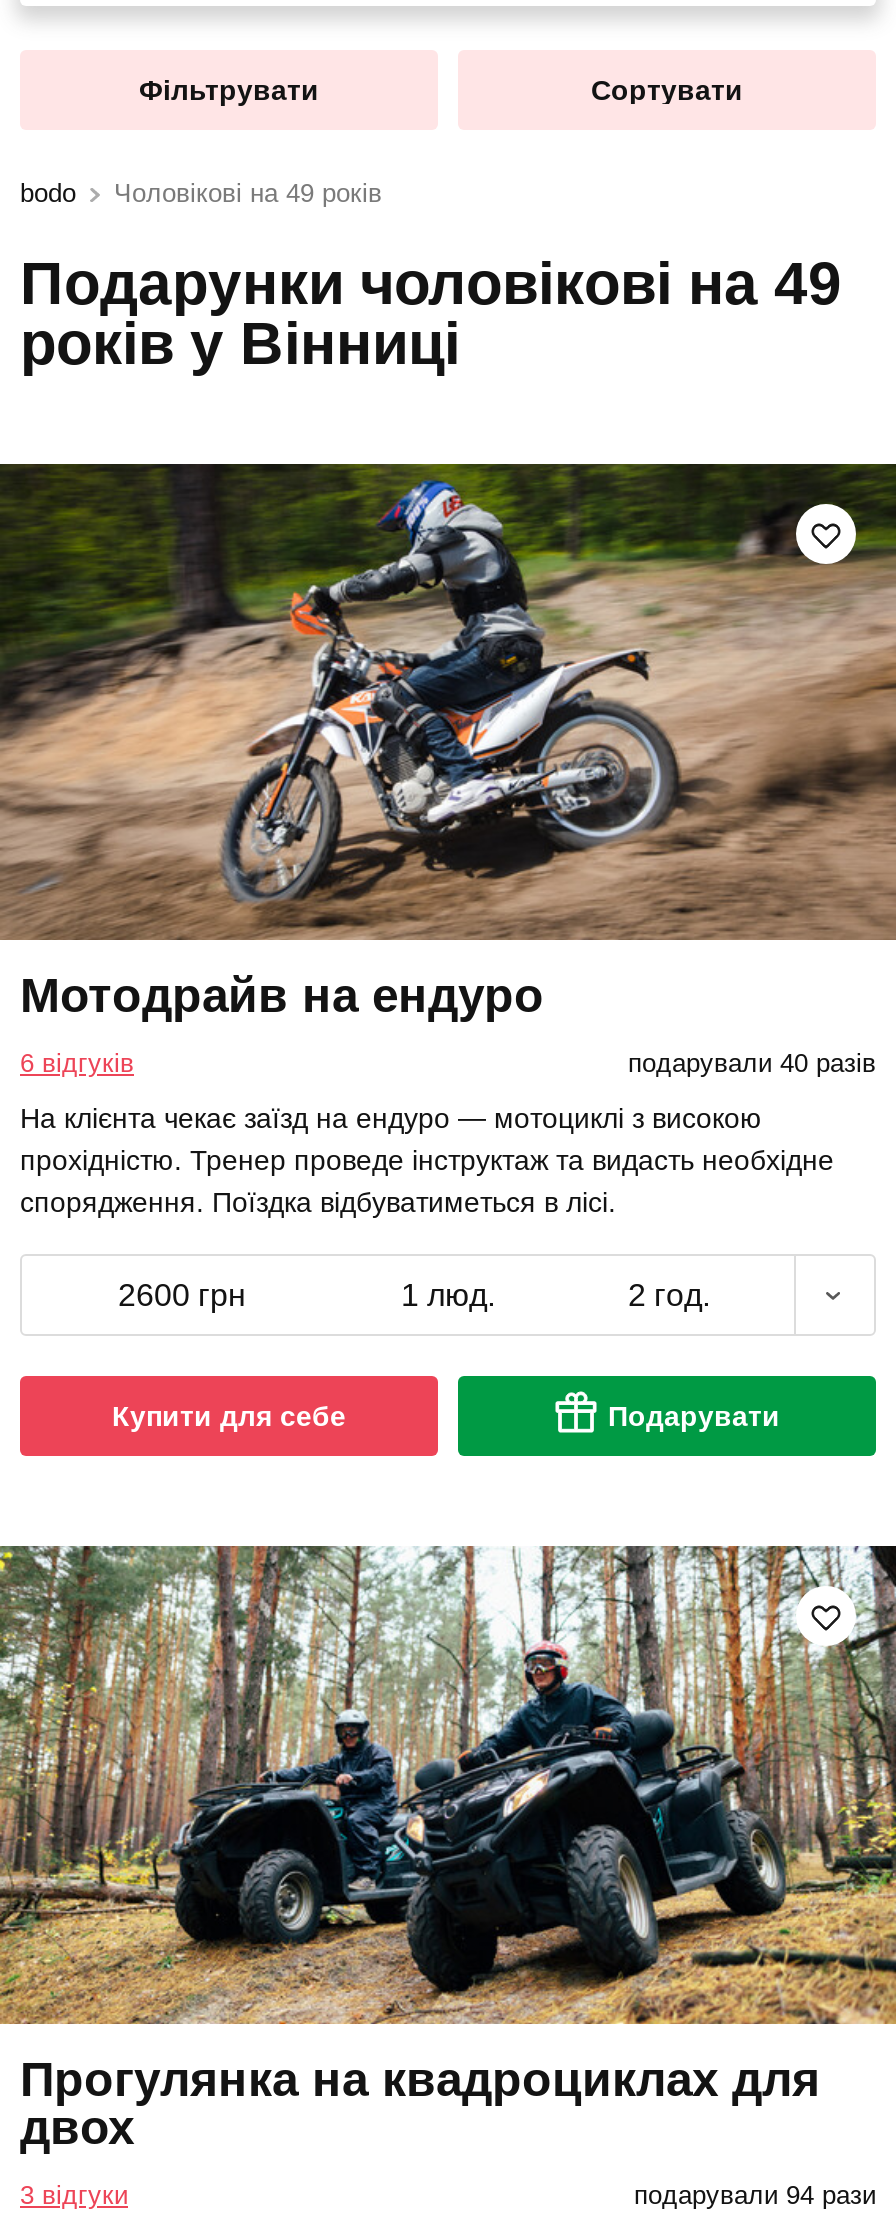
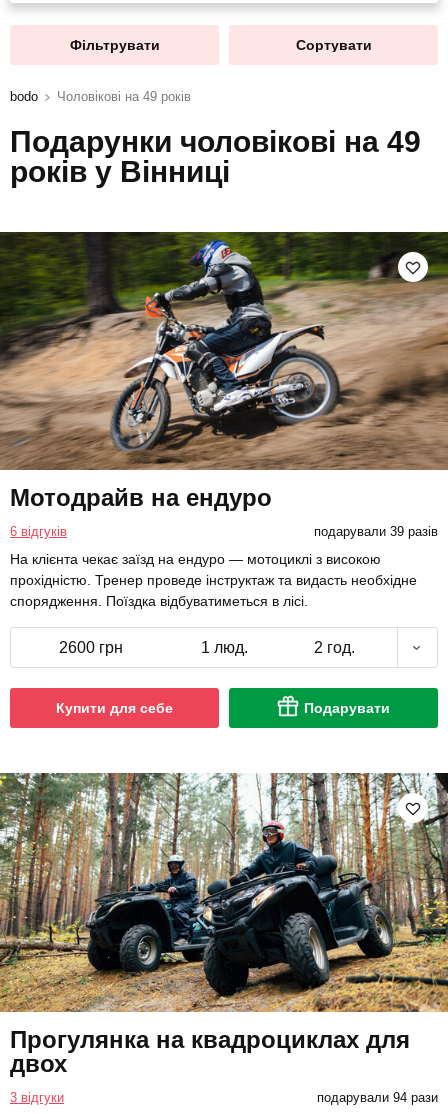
- подарували 40 разів
+ подарували 39 разів
